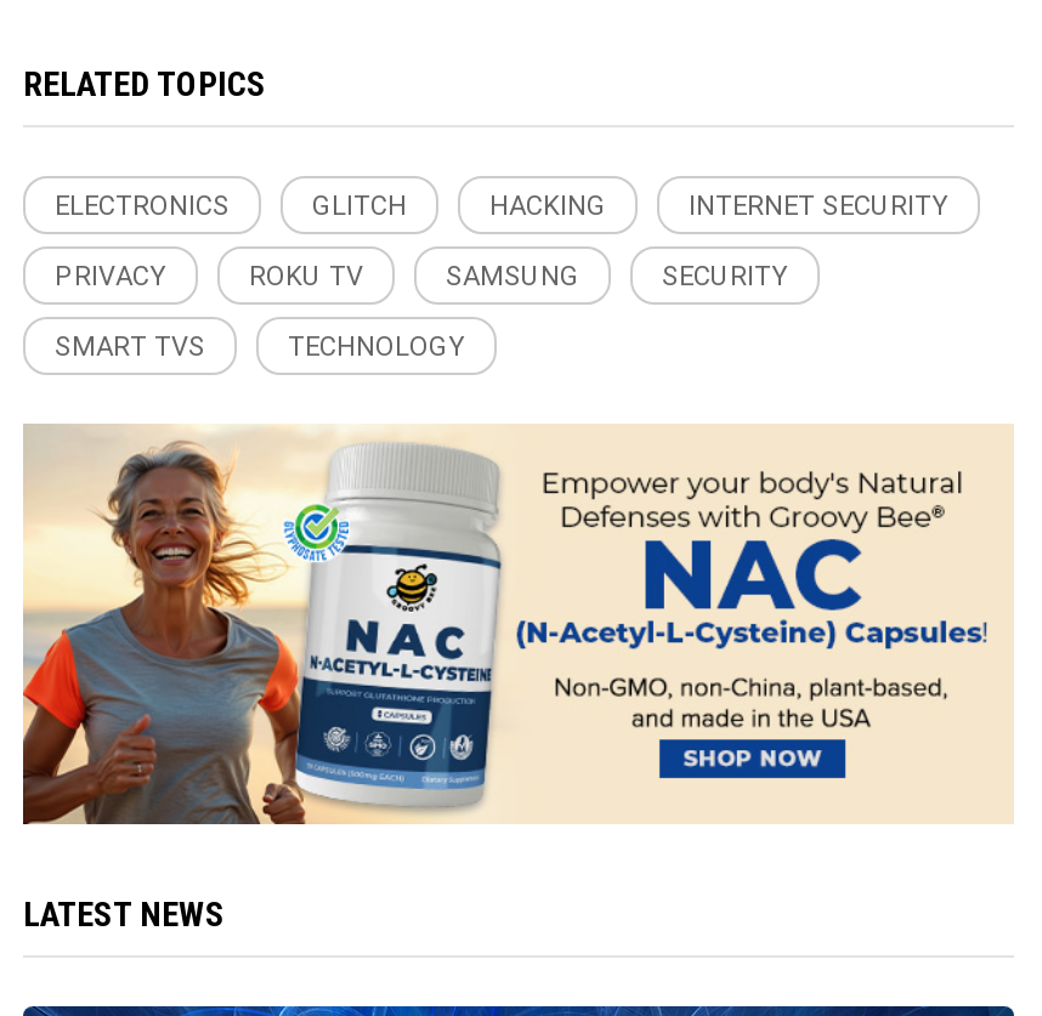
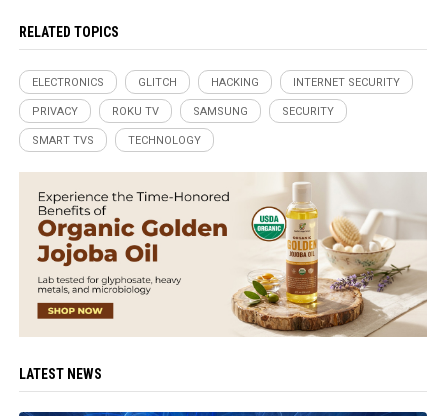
- [image]
+ [image]
